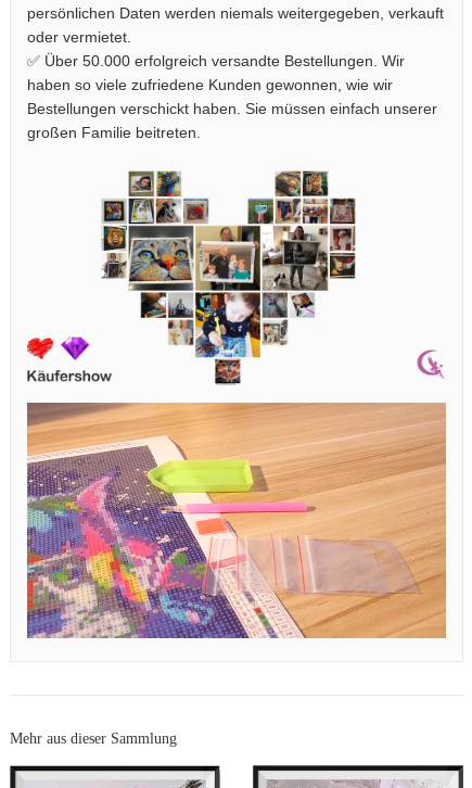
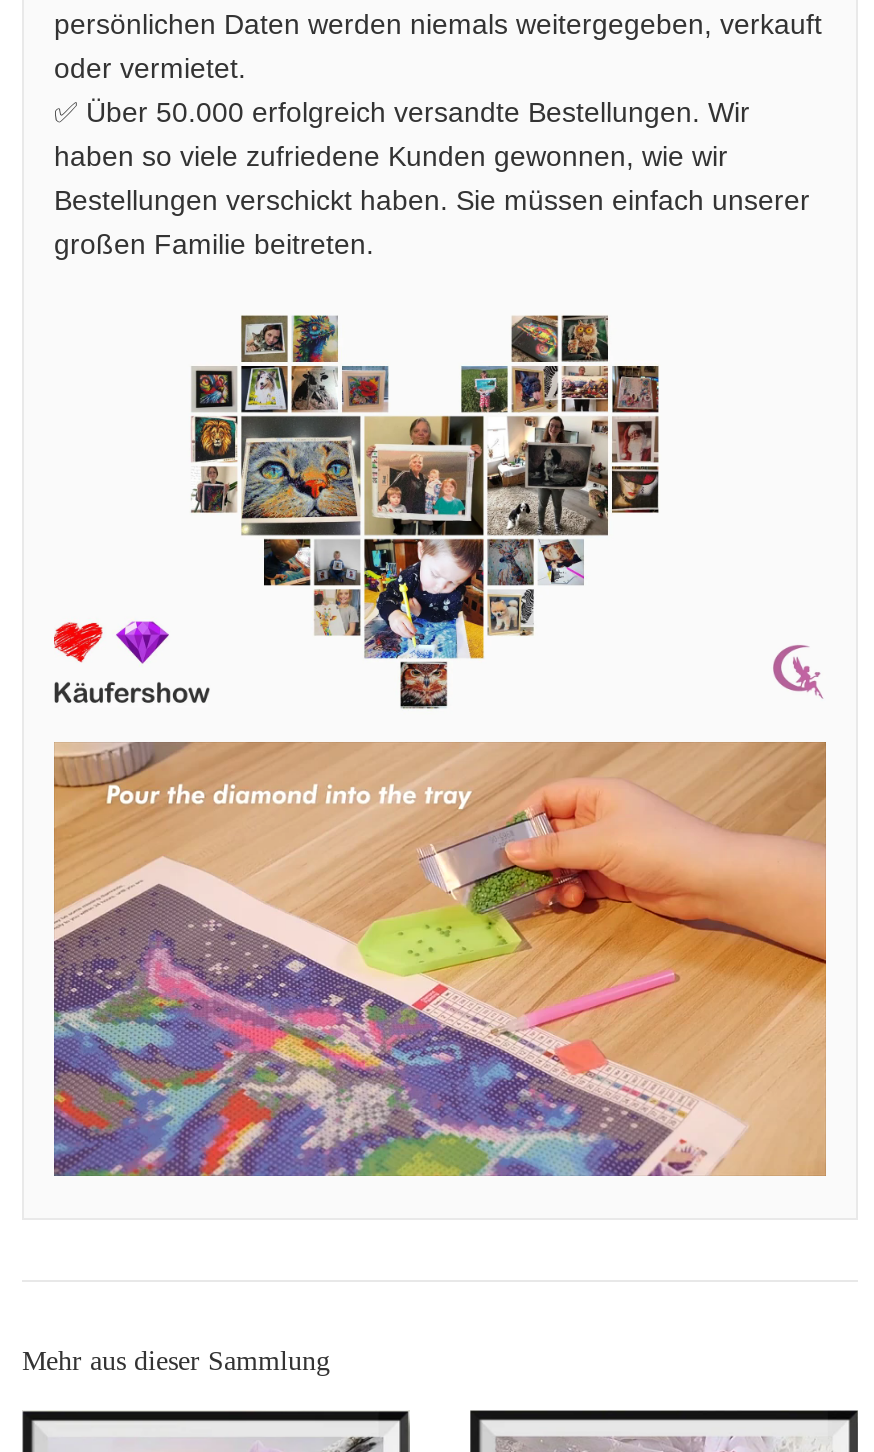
- [image]
+ [image]
